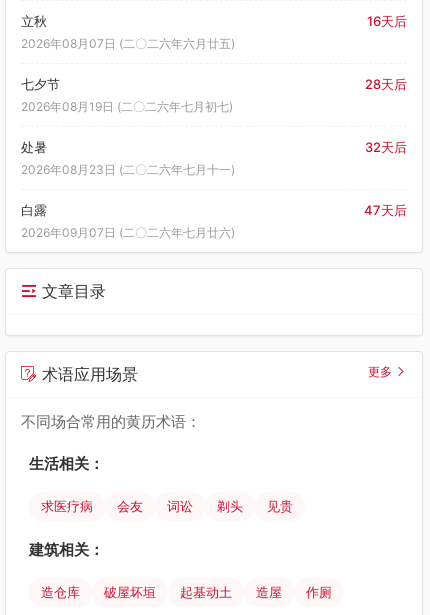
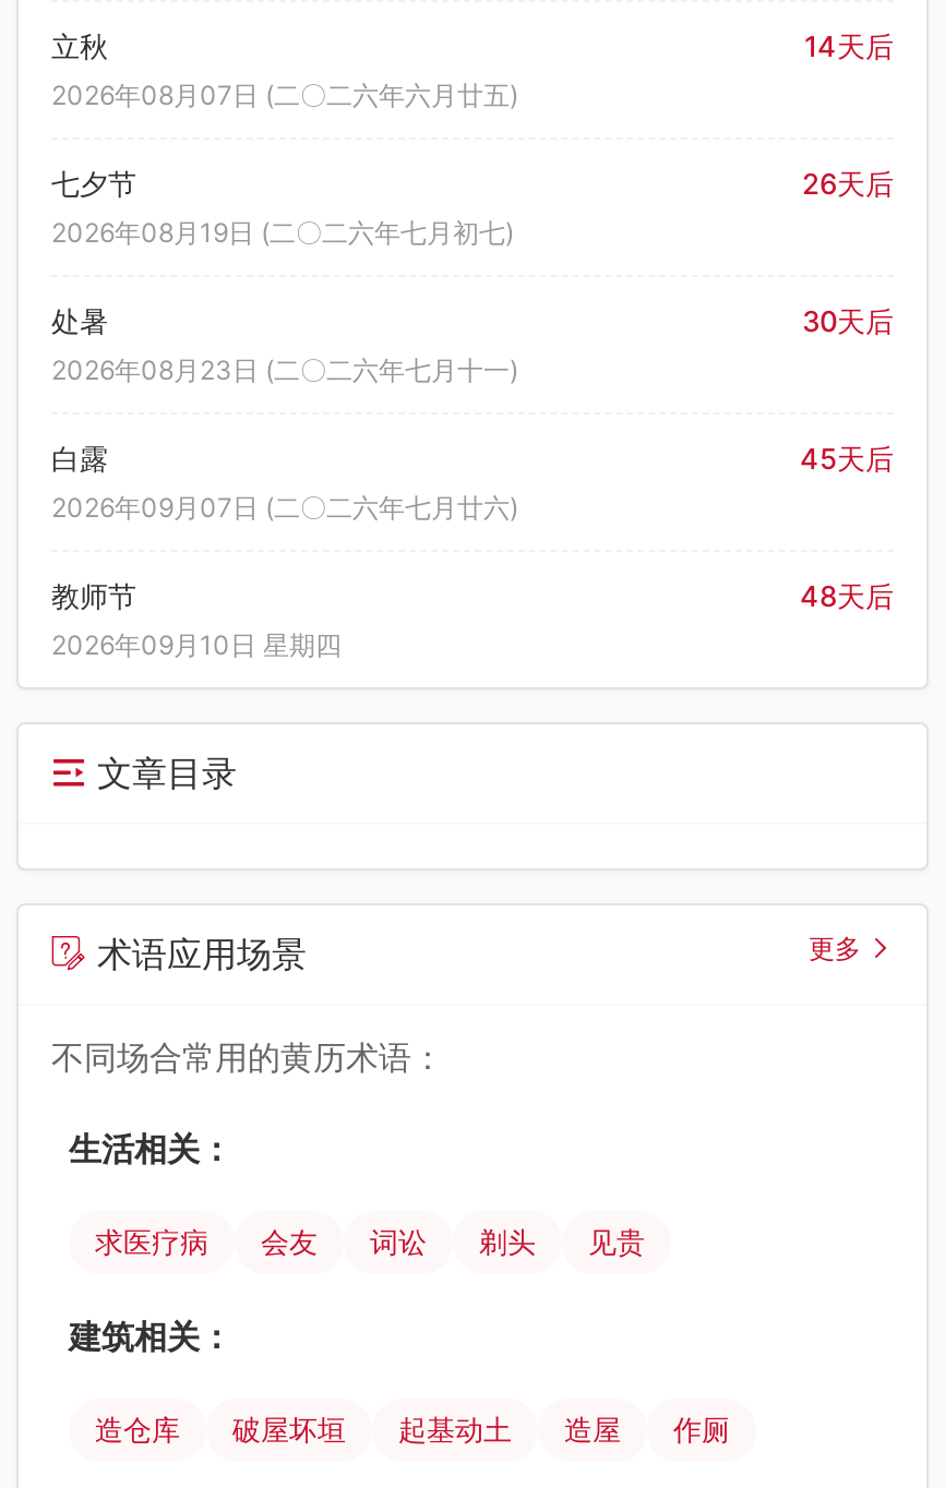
- 16天后
+ 14天后

- 28天后
+ 26天后

- 32天后
+ 30天后

- 47天后
+ 45天后

+ 教师节
+ 48天后
+ 2026年09月10日 星期四
